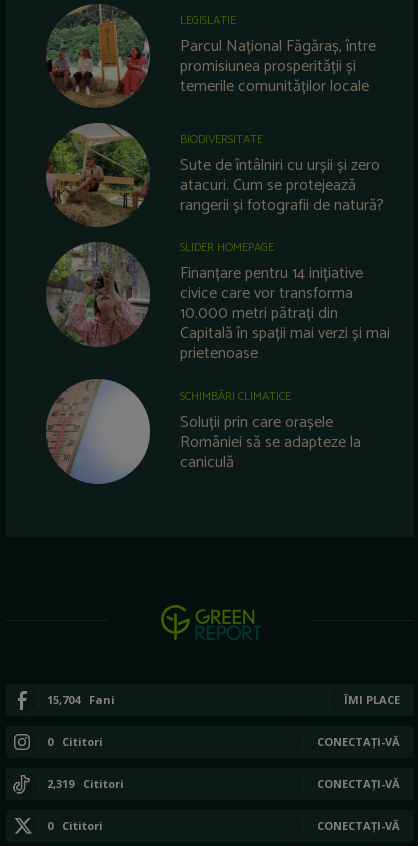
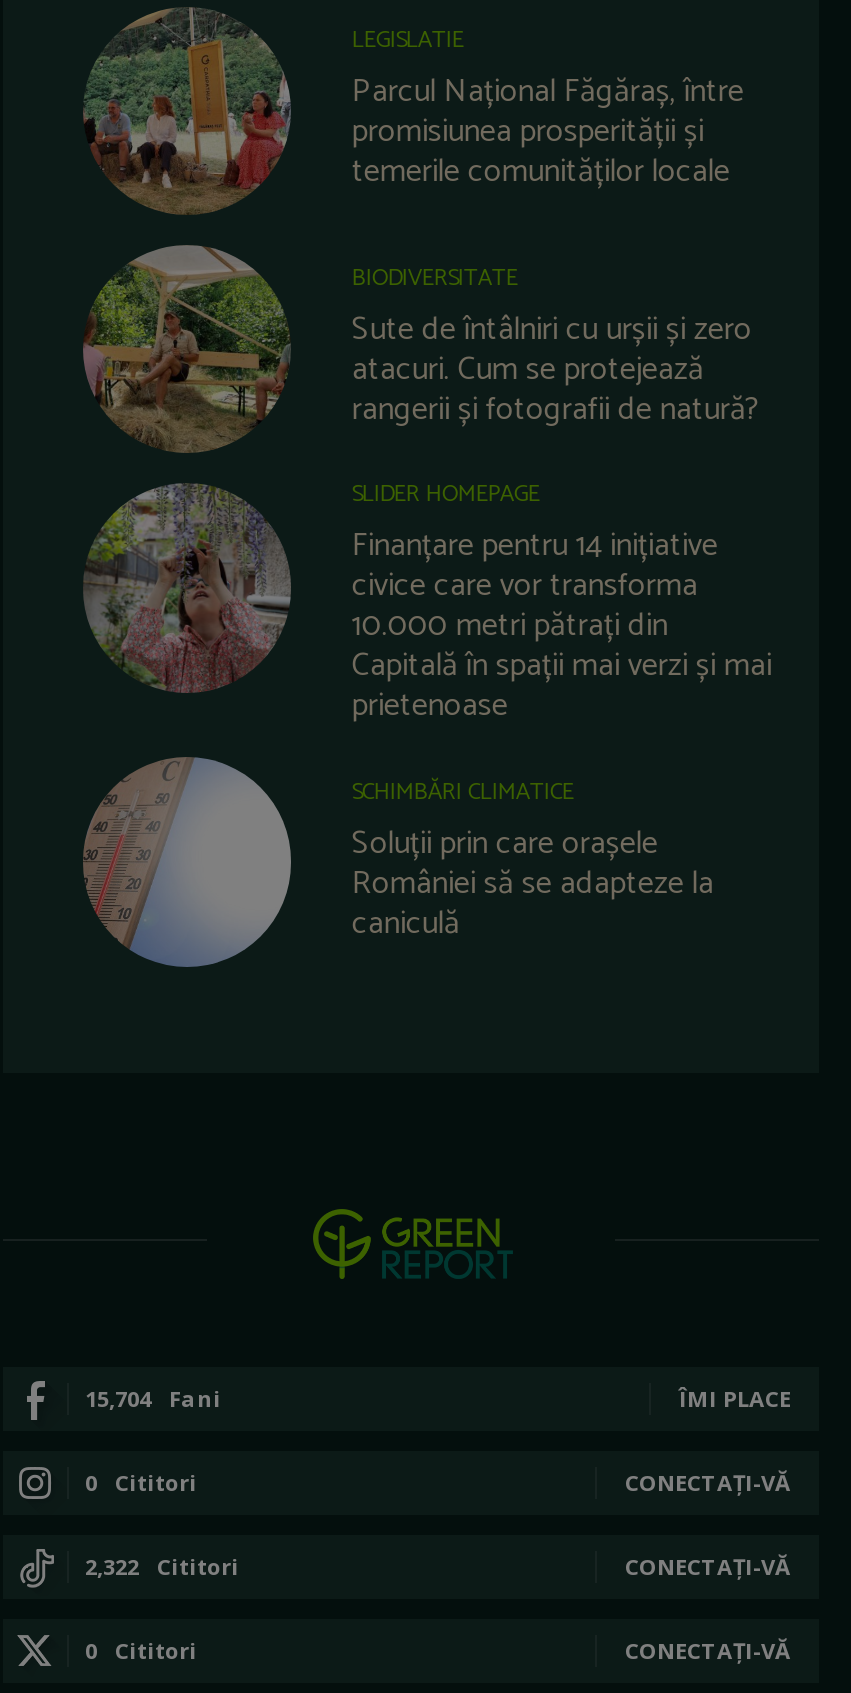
- 2,319 Cititori
+ 2,322 Cititori
